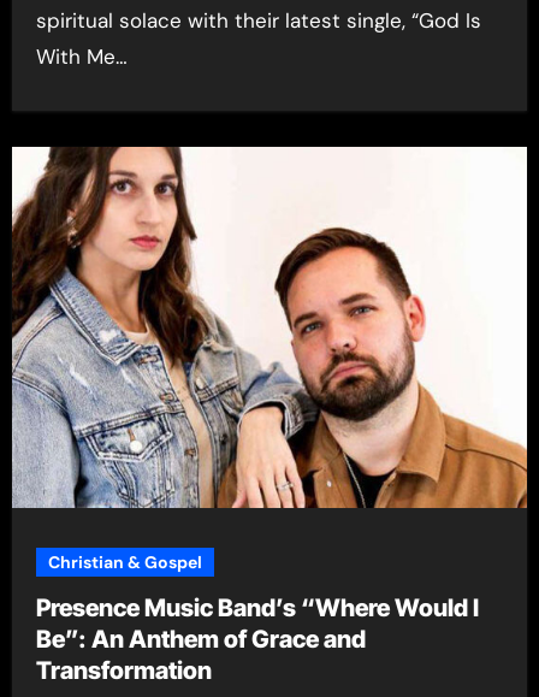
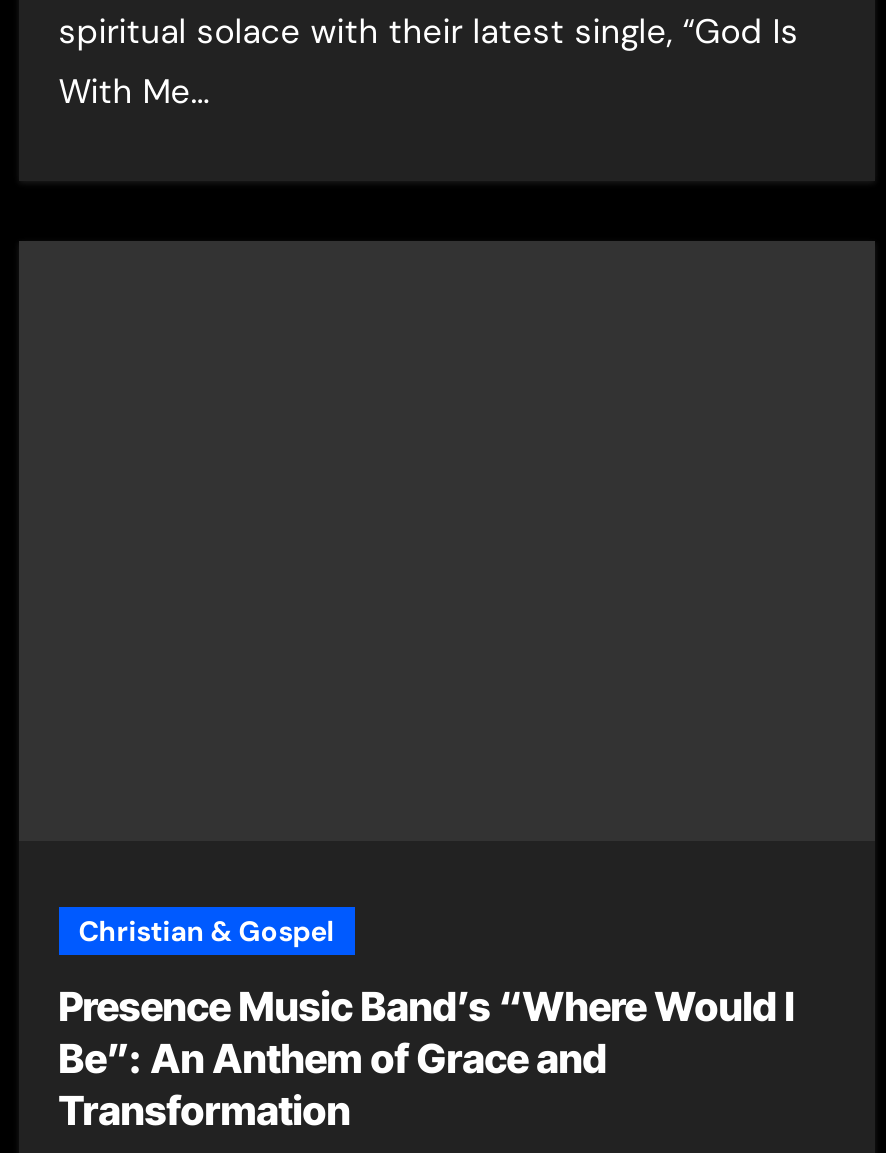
- [image]
